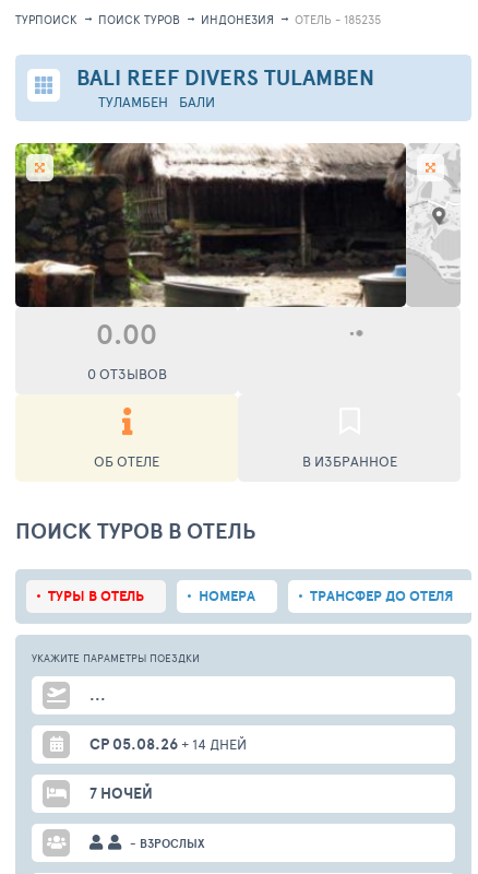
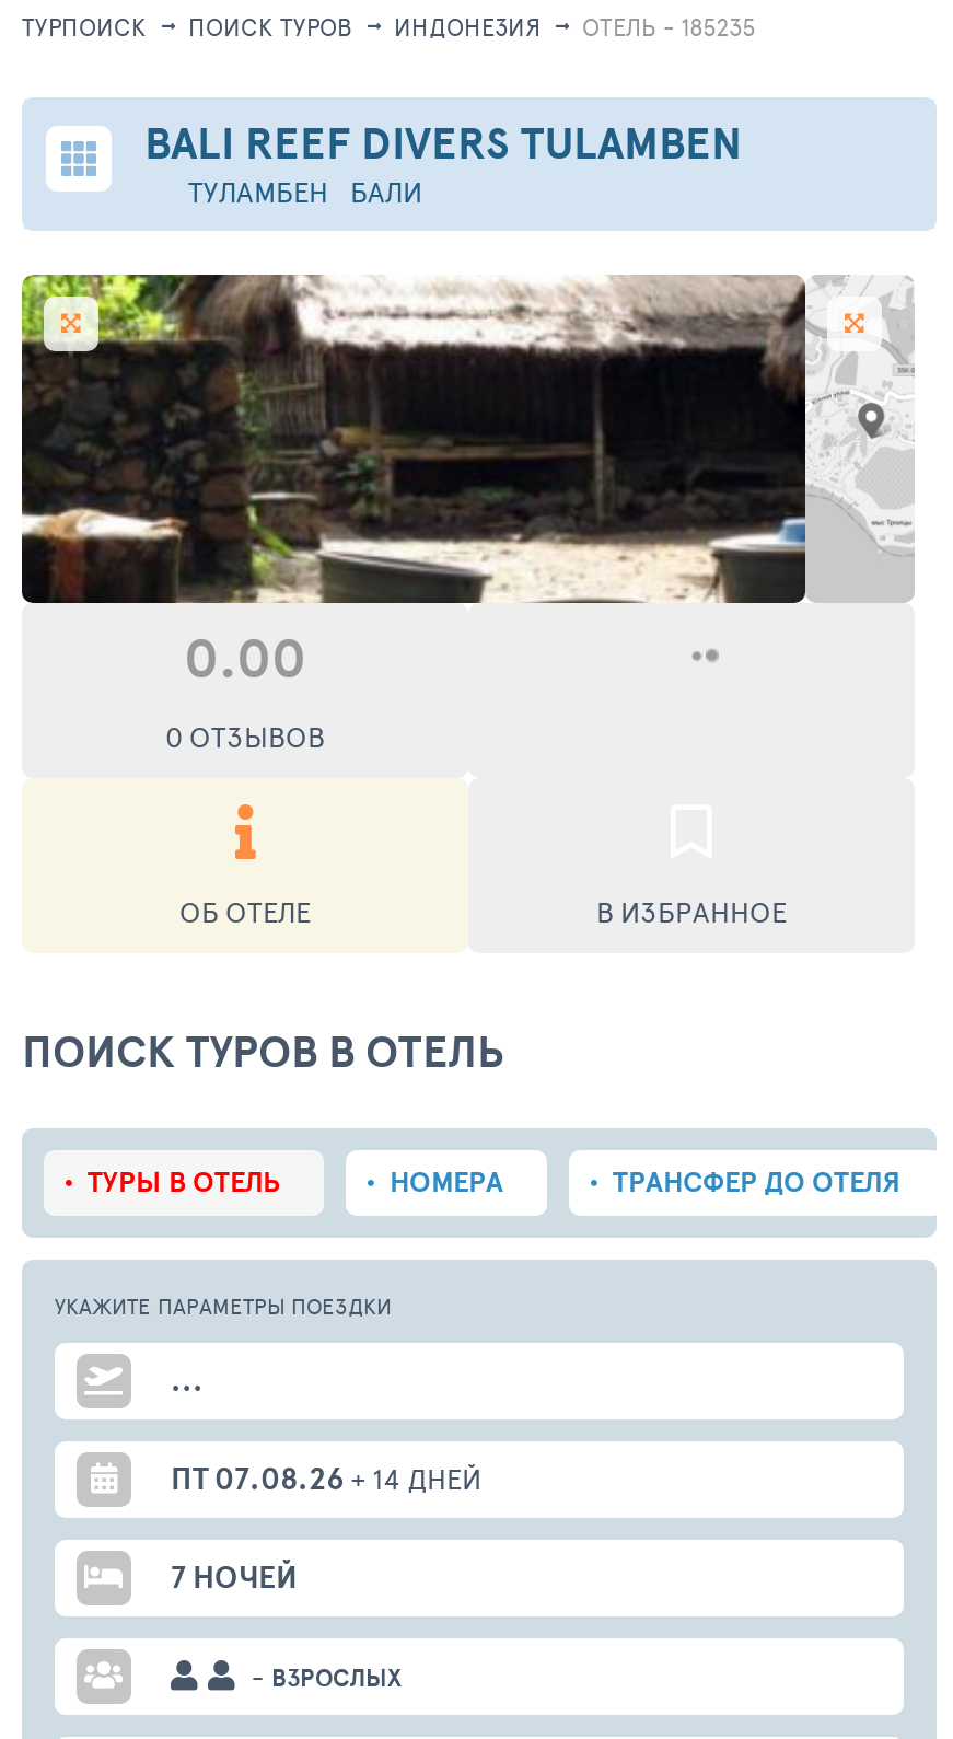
- СР 05.08.26 + 14 ДНЕЙ
+ ПТ 07.08.26 + 14 ДНЕЙ
